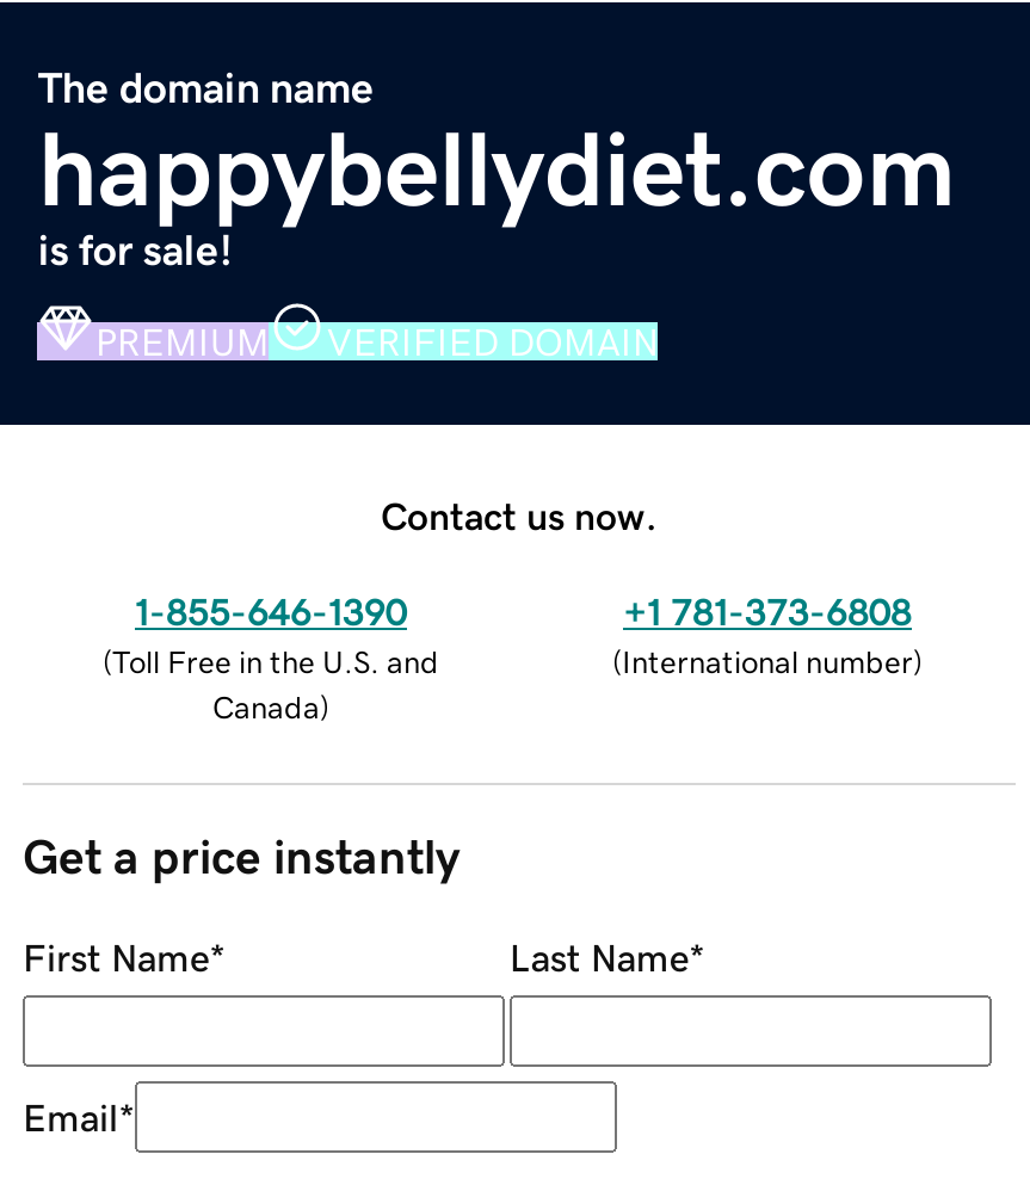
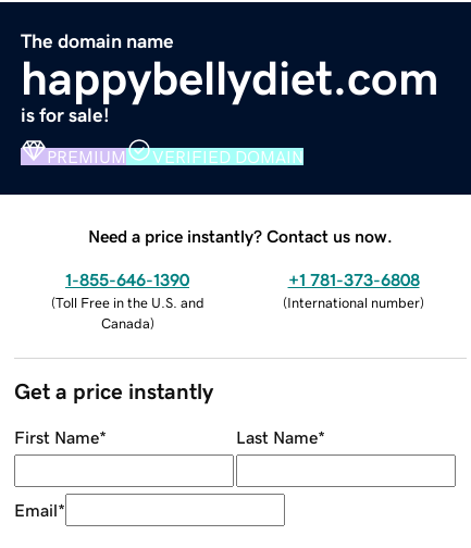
- Contact us now.
+ Need a price instantly? Contact us now.
